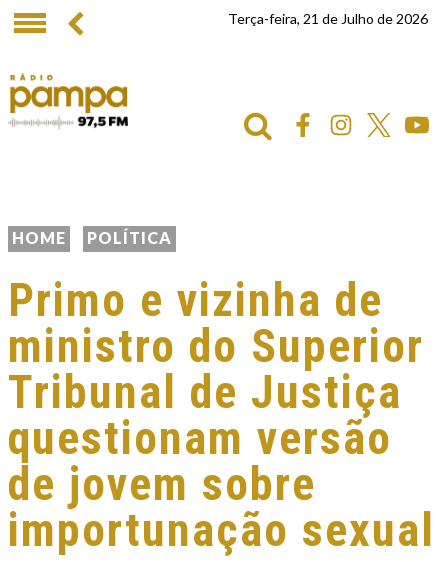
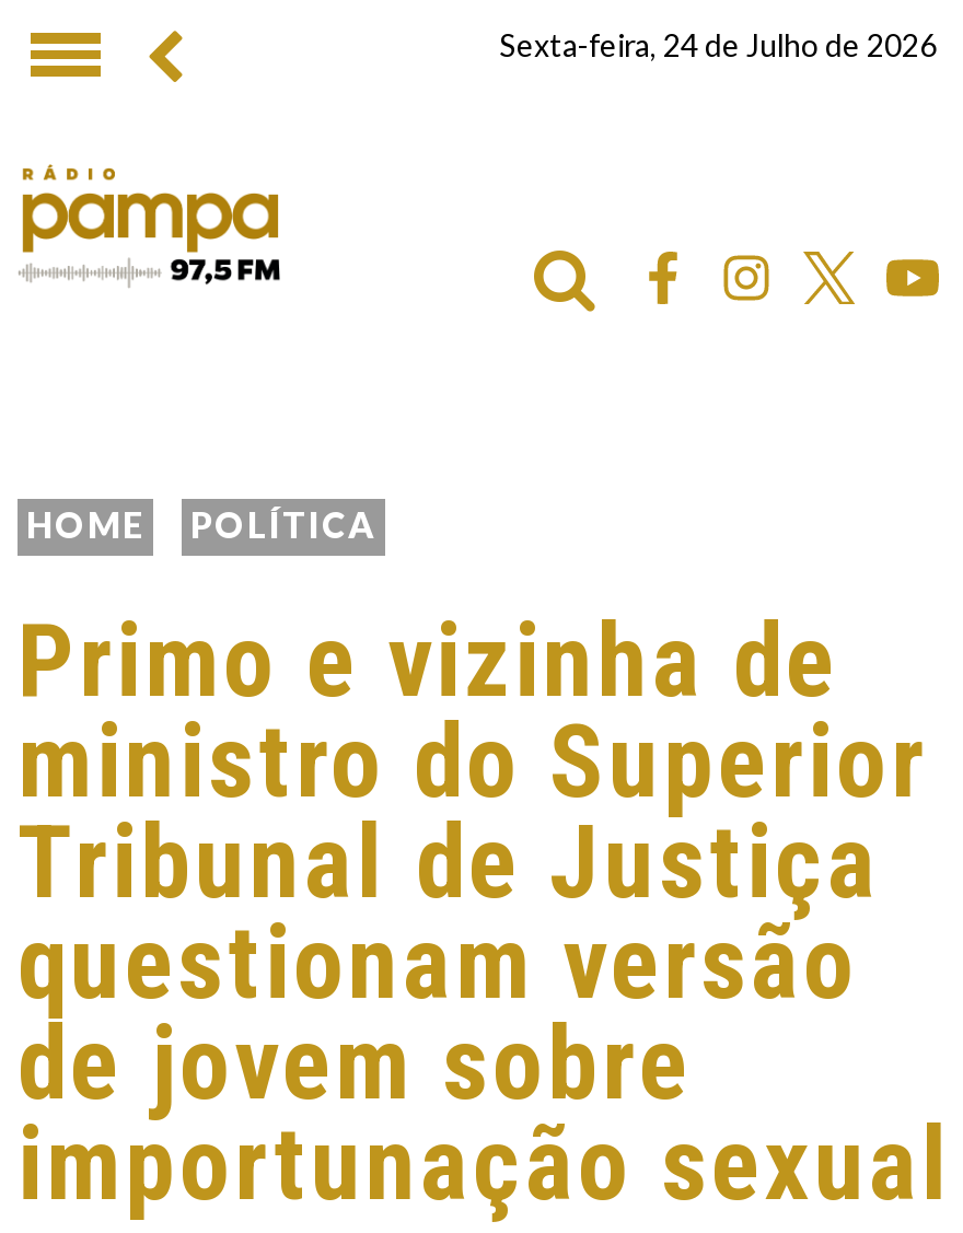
- Terça-feira, 21 de Julho de 2026
+ Sexta-feira, 24 de Julho de 2026
